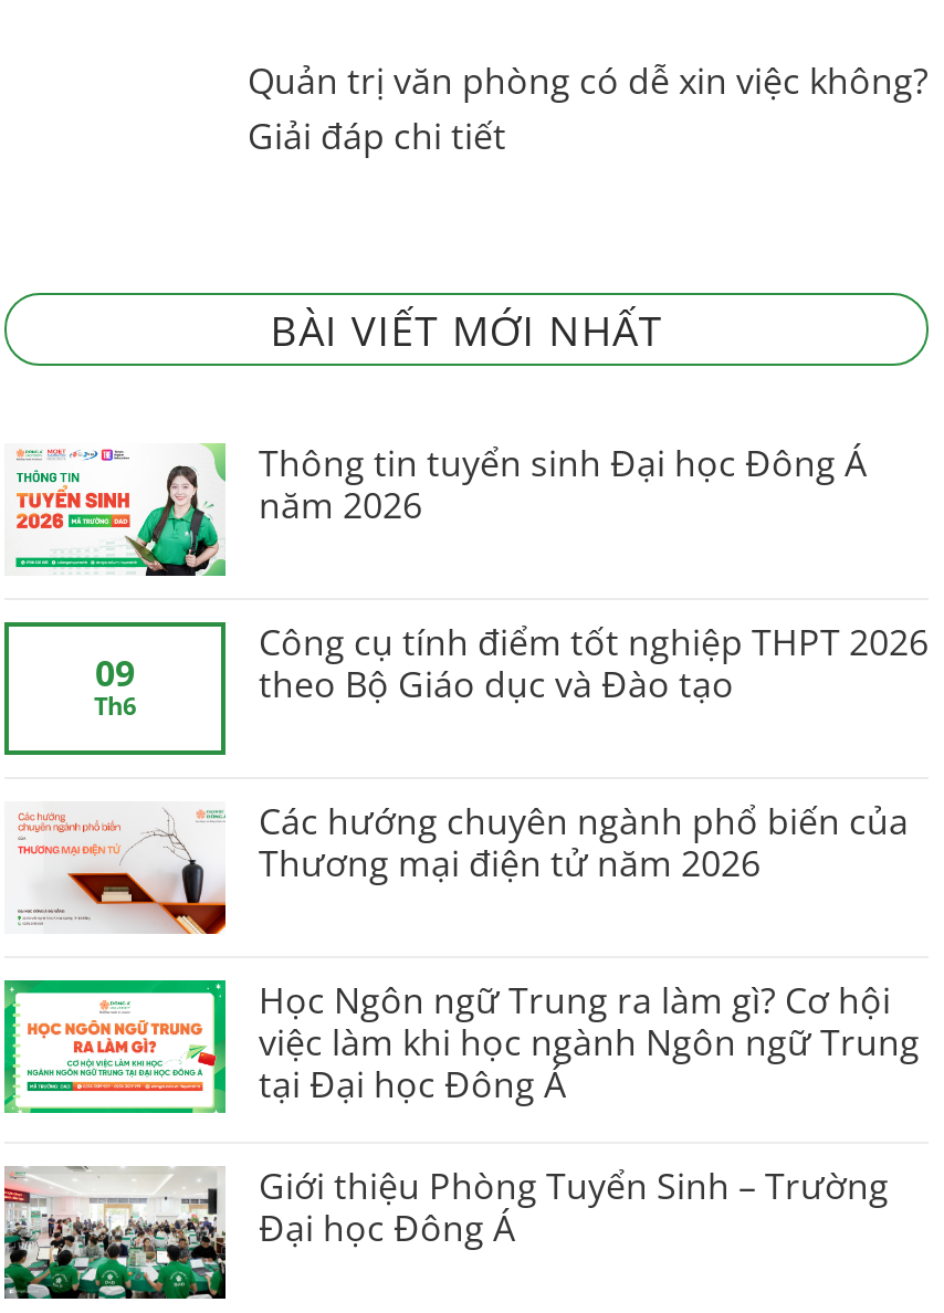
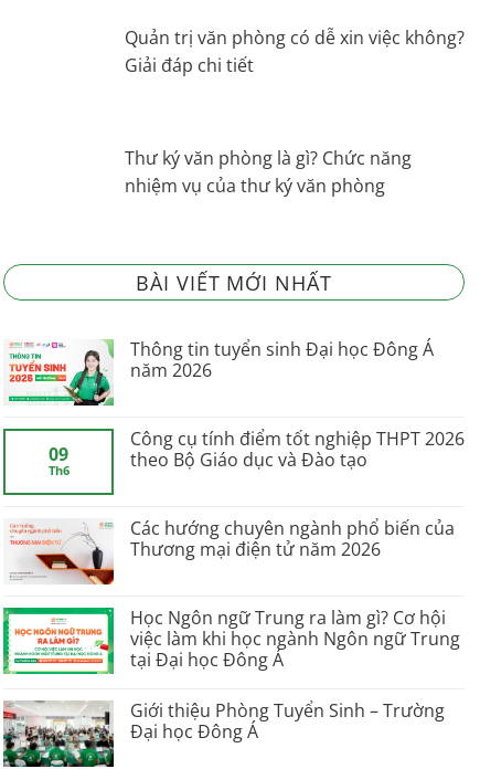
+ Thư ký văn phòng là gì? Chức năng
+ nhiệm vụ của thư ký văn phòng
